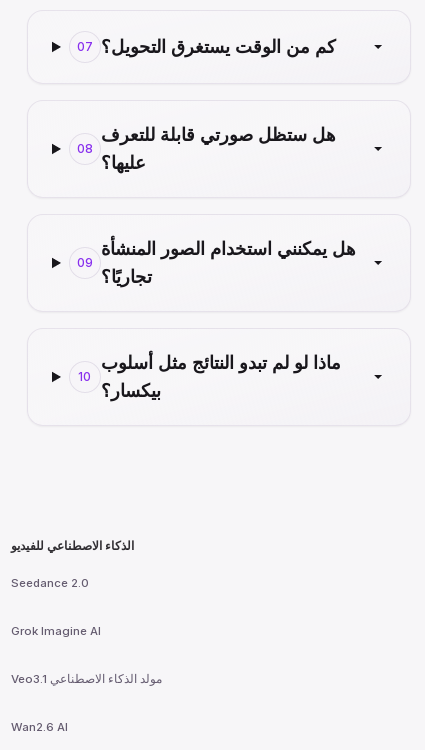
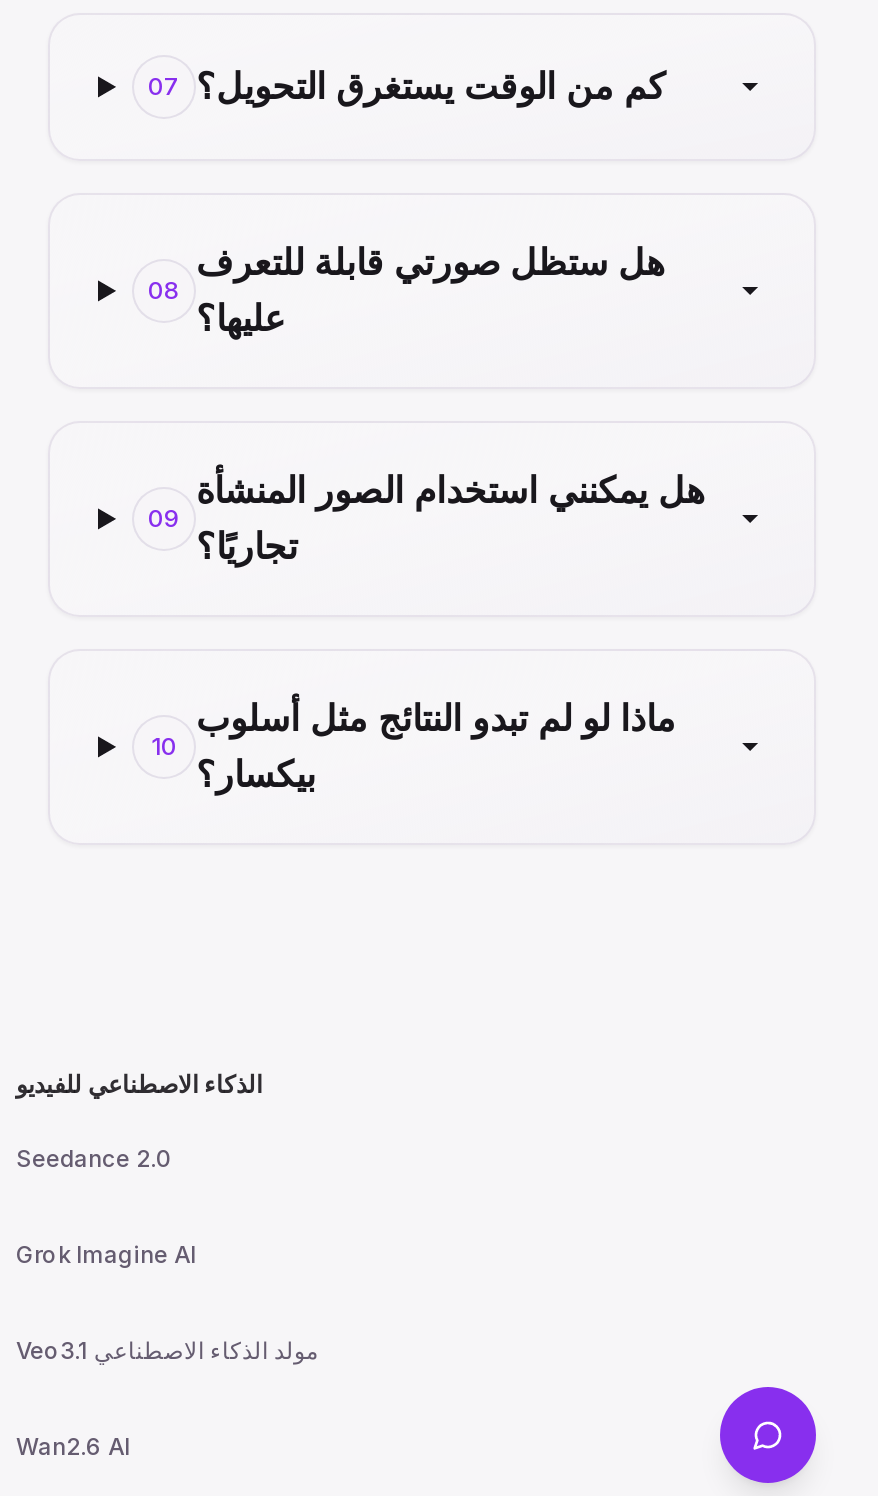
+ [image]
